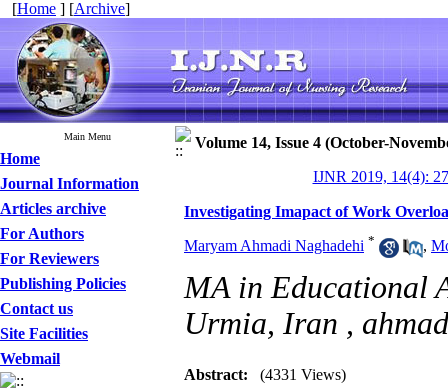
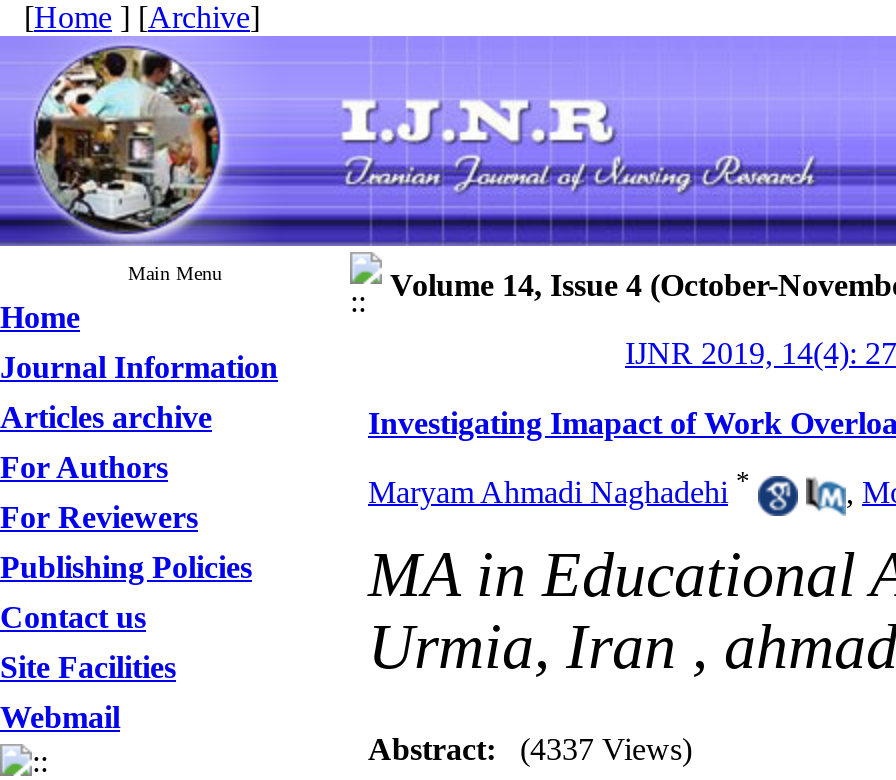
- Abstract: (4331 Views)
+ Abstract: (4337 Views)
